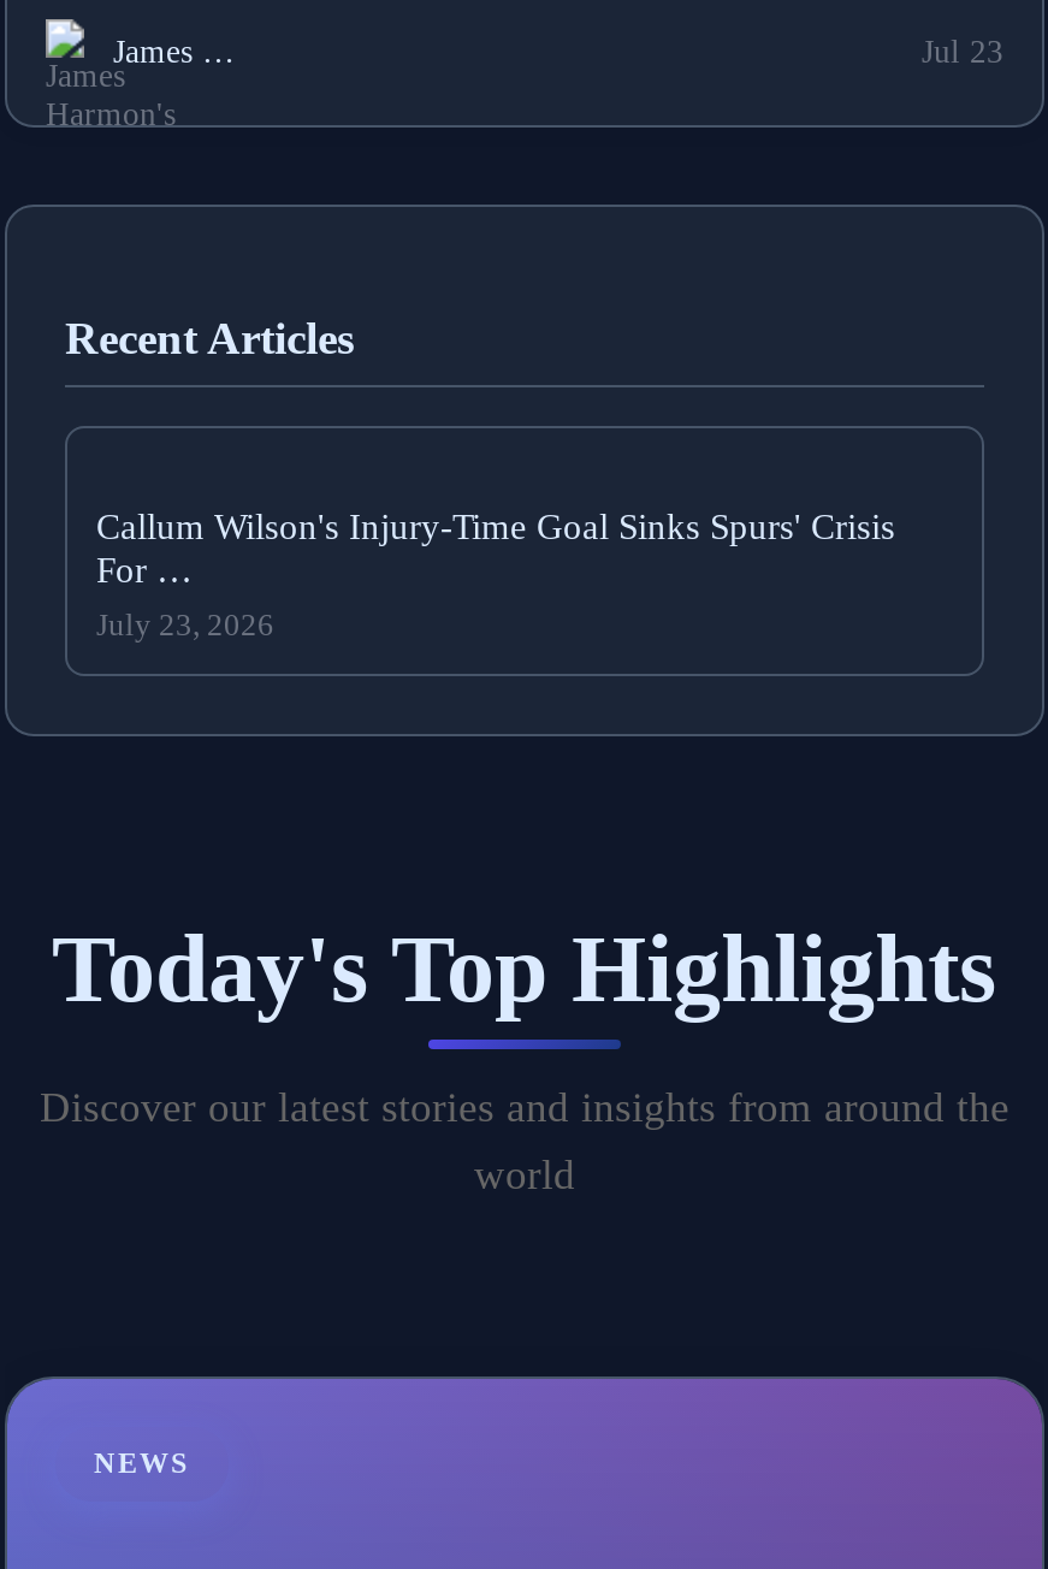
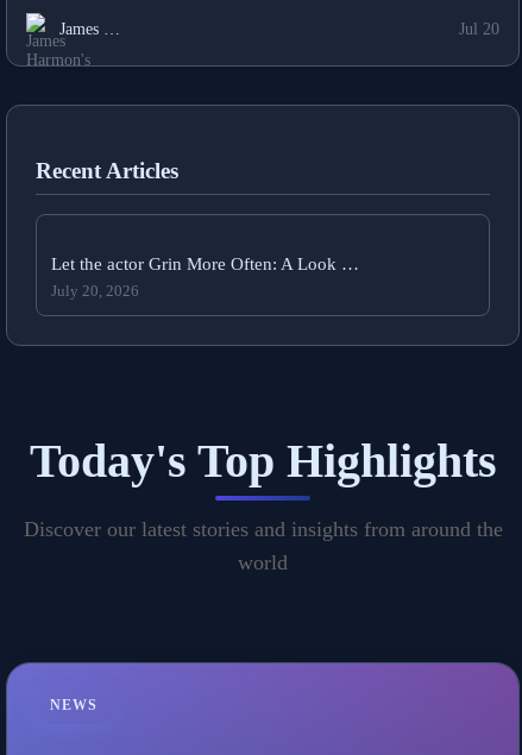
- Jul 23
+ Jul 20

- Callum Wilson's Injury-Time Goal Sinks Spurs' Crisis
- For …
+ Let the actor Grin More Often: A Look …

- July 23, 2026
+ July 20, 2026
